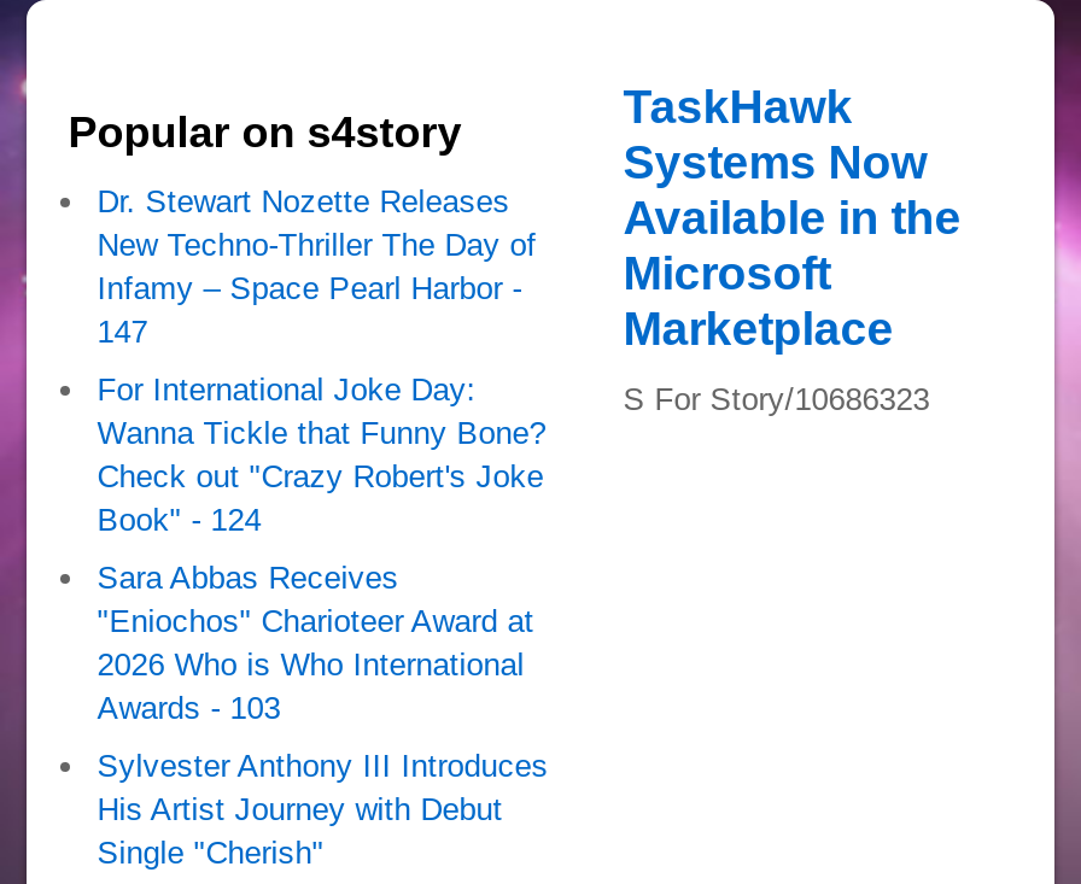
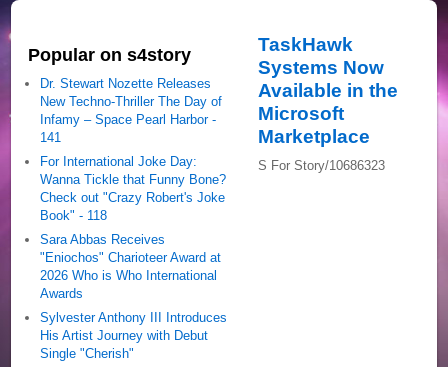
- 147
+ 141

- Book" - 124
+ Book" - 118

- Awards - 103
+ Awards
